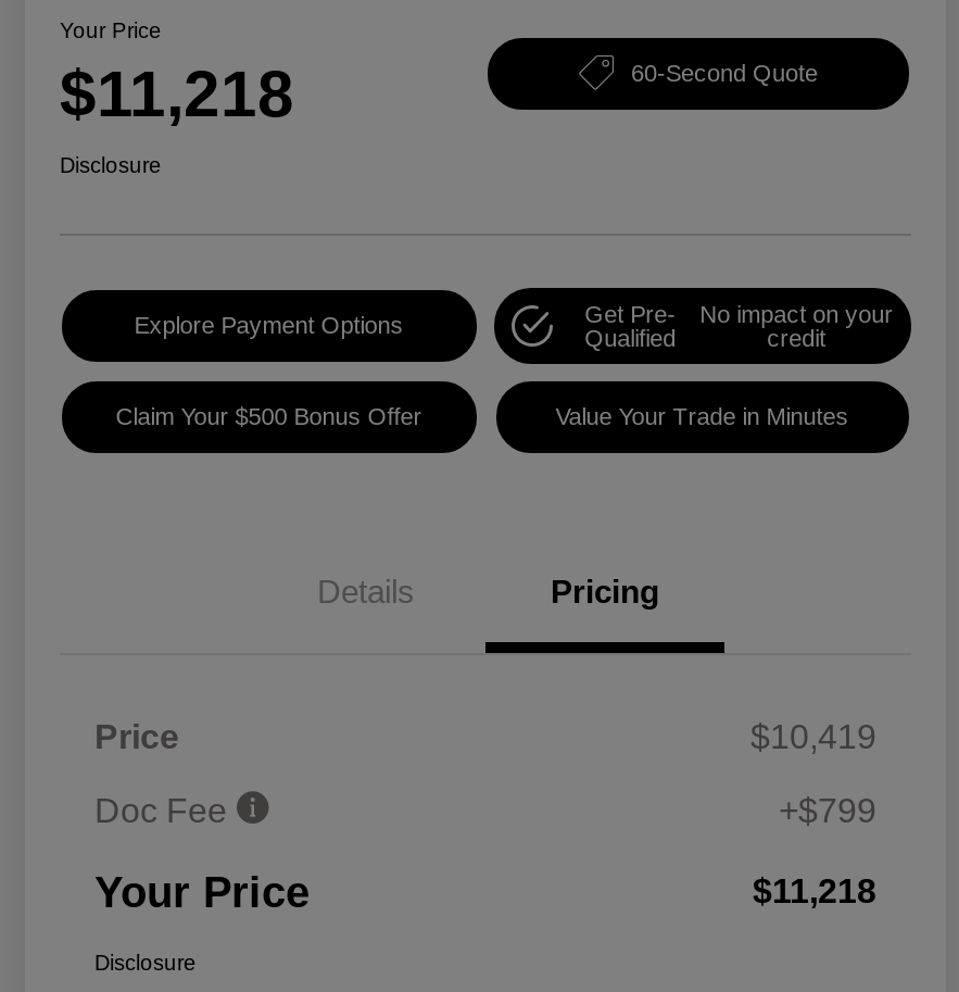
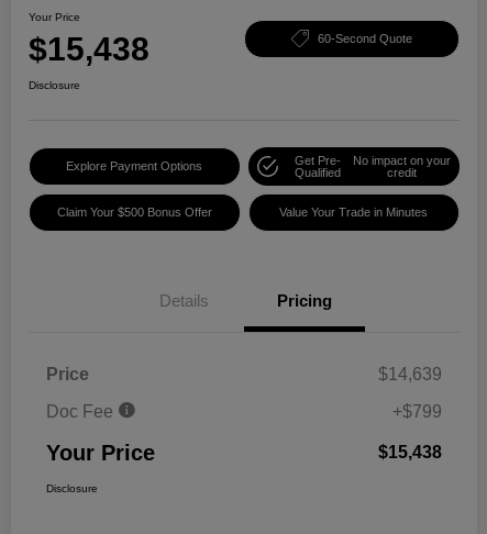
- $11,218
+ $15,438

- $10,419
+ $14,639

- $11,218
+ $15,438
